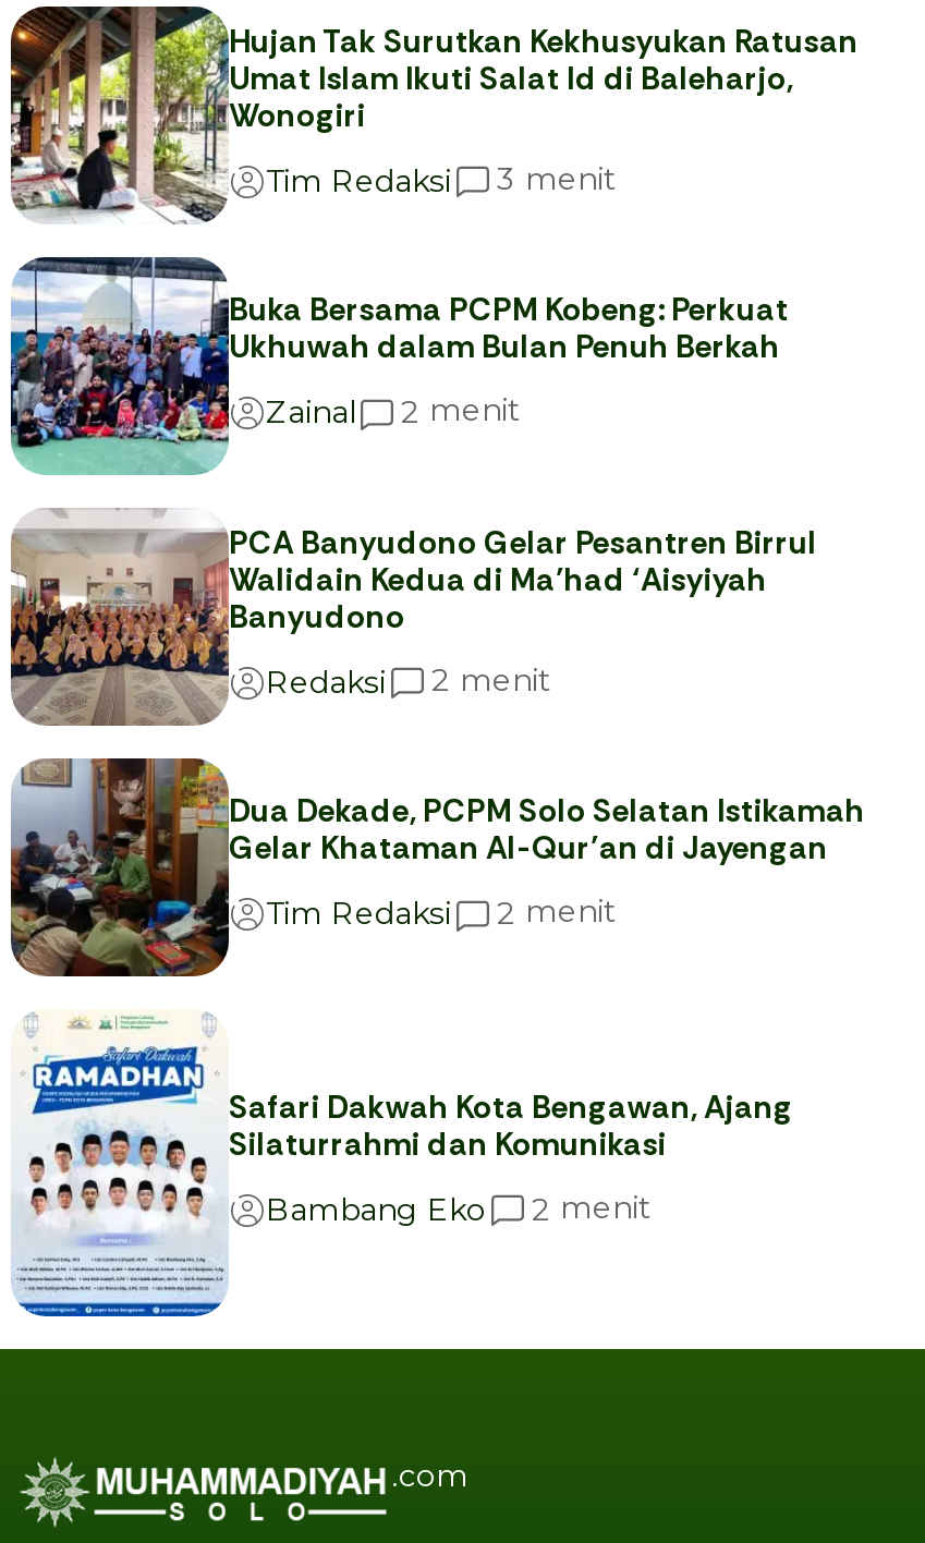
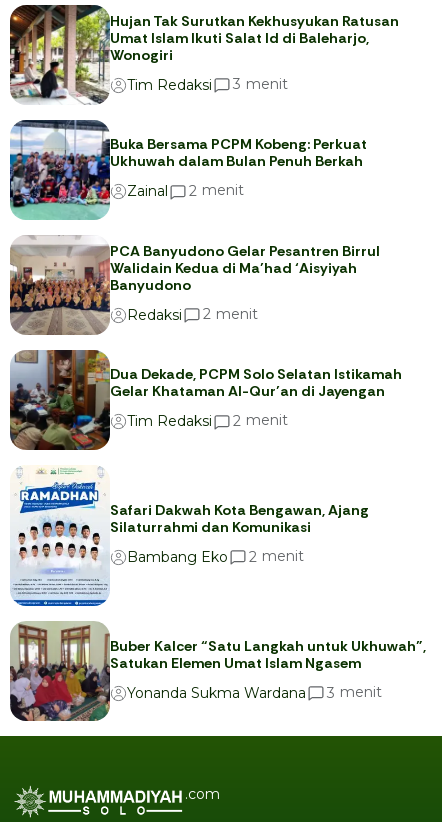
+ [image]
+ Buber Kalcer “Satu Langkah untuk Ukhuwah”,
+ Satukan Elemen Umat Islam Ngasem
+ Yonanda Sukma Wardana
+ 3 menit
